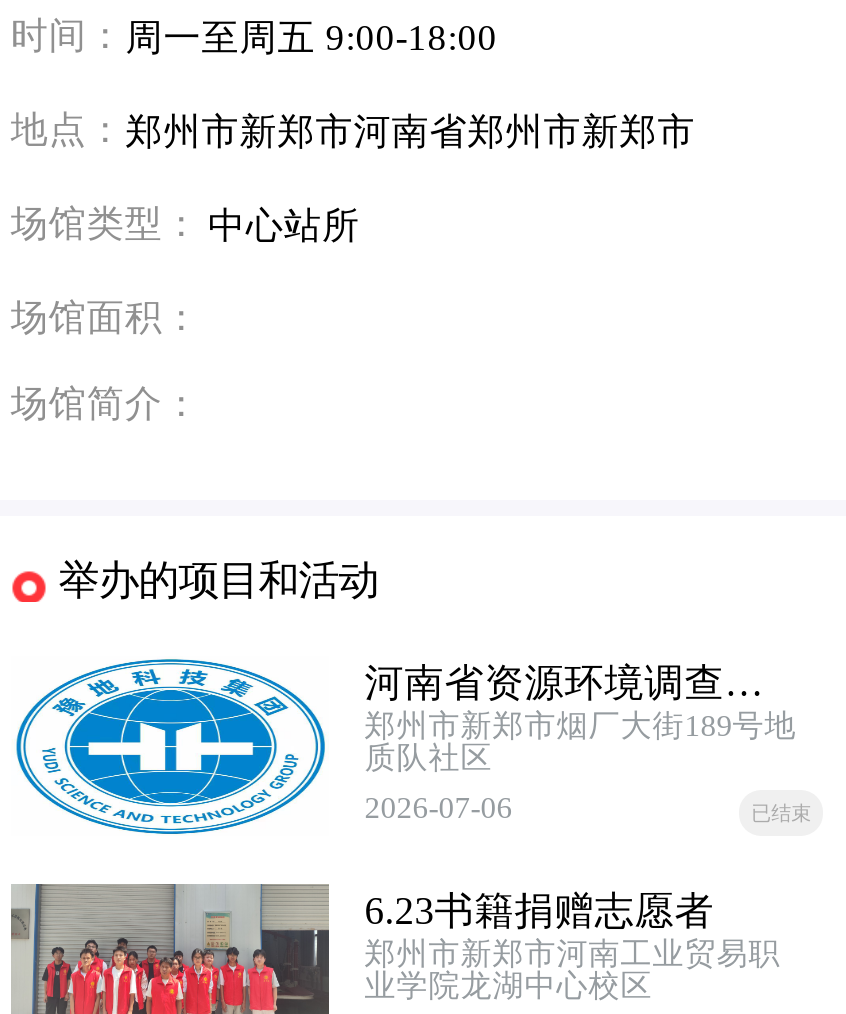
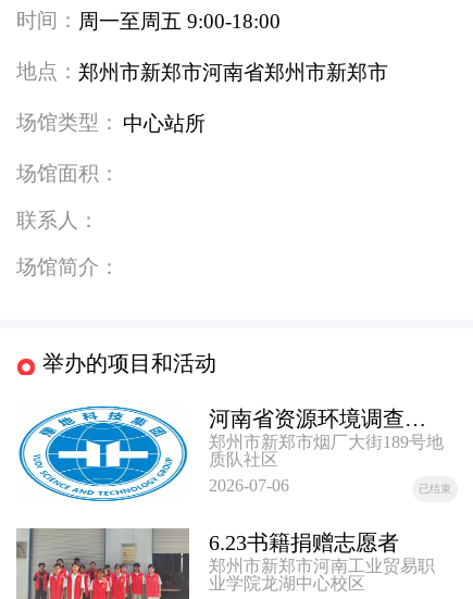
+ 联系人：
